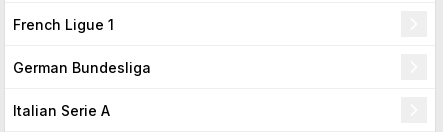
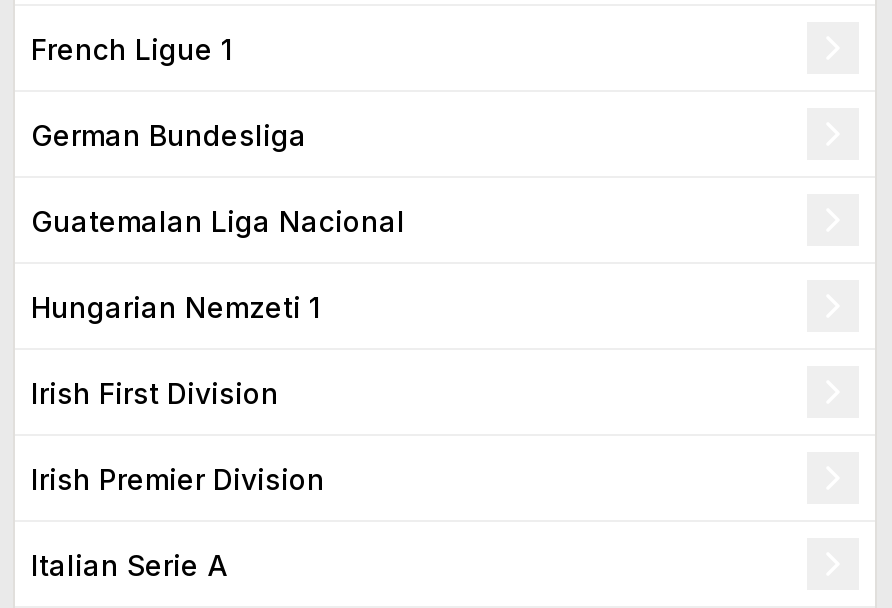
+ Guatemalan Liga Nacional
+ Hungarian Nemzeti 1
+ Irish First Division
+ Irish Premier Division
